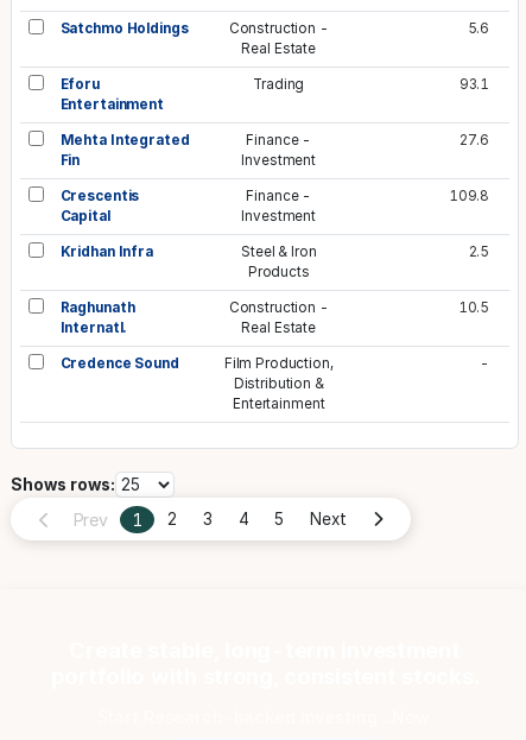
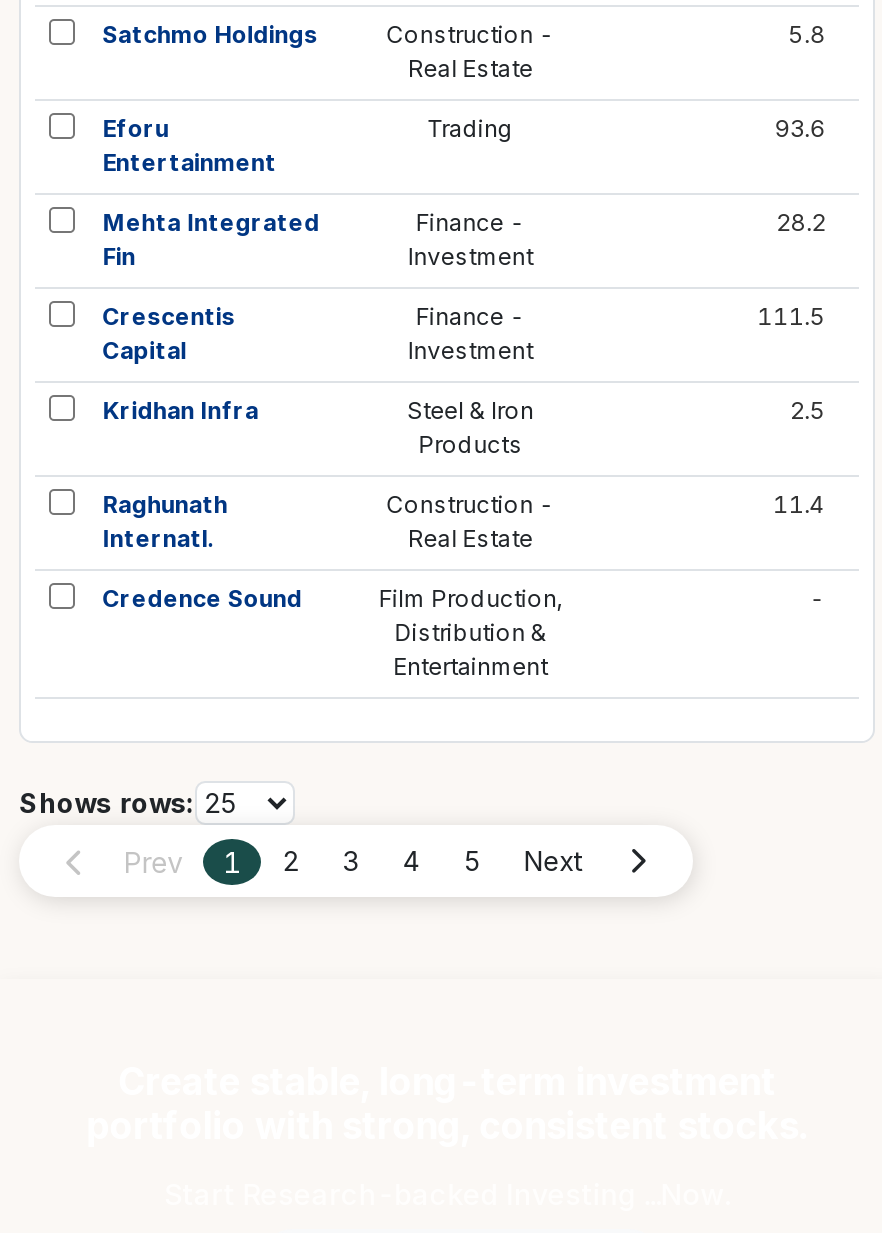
- 5.6
+ 5.8

- 93.1
+ 93.6

- 27.6
+ 28.2

- 109.8
+ 111.5

- 10.5
+ 11.4
